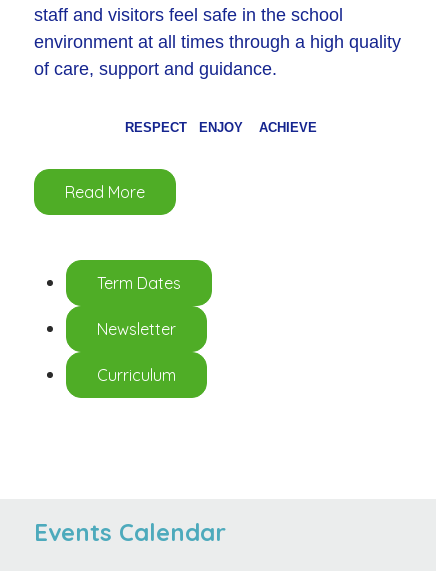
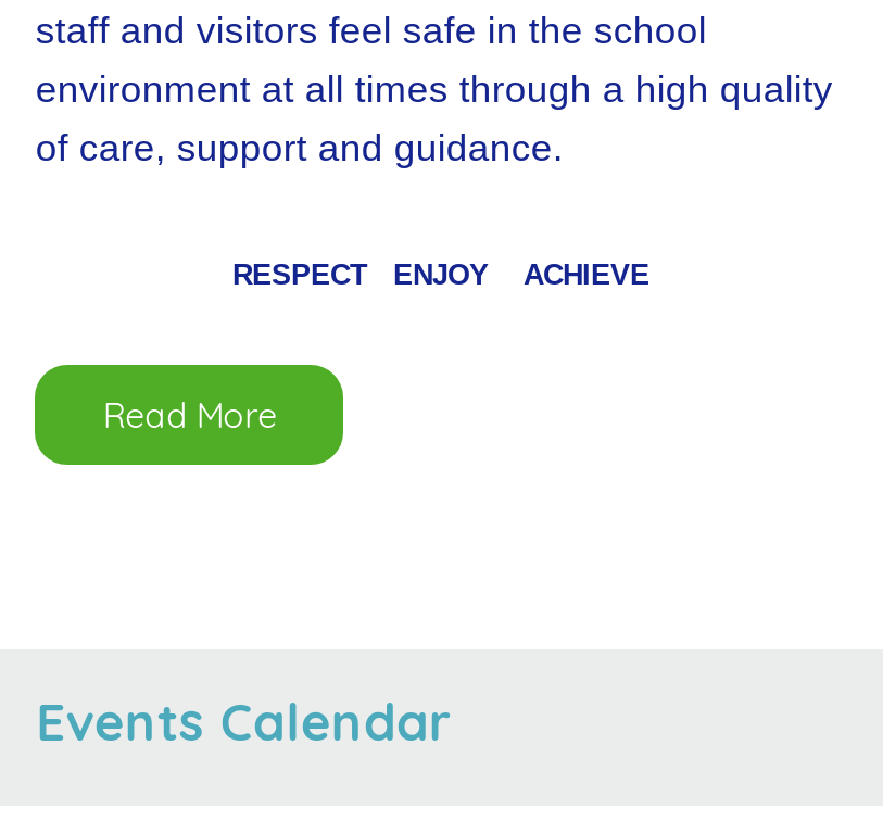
- [image]
- Term Dates
- Newsletter
- Curriculum
